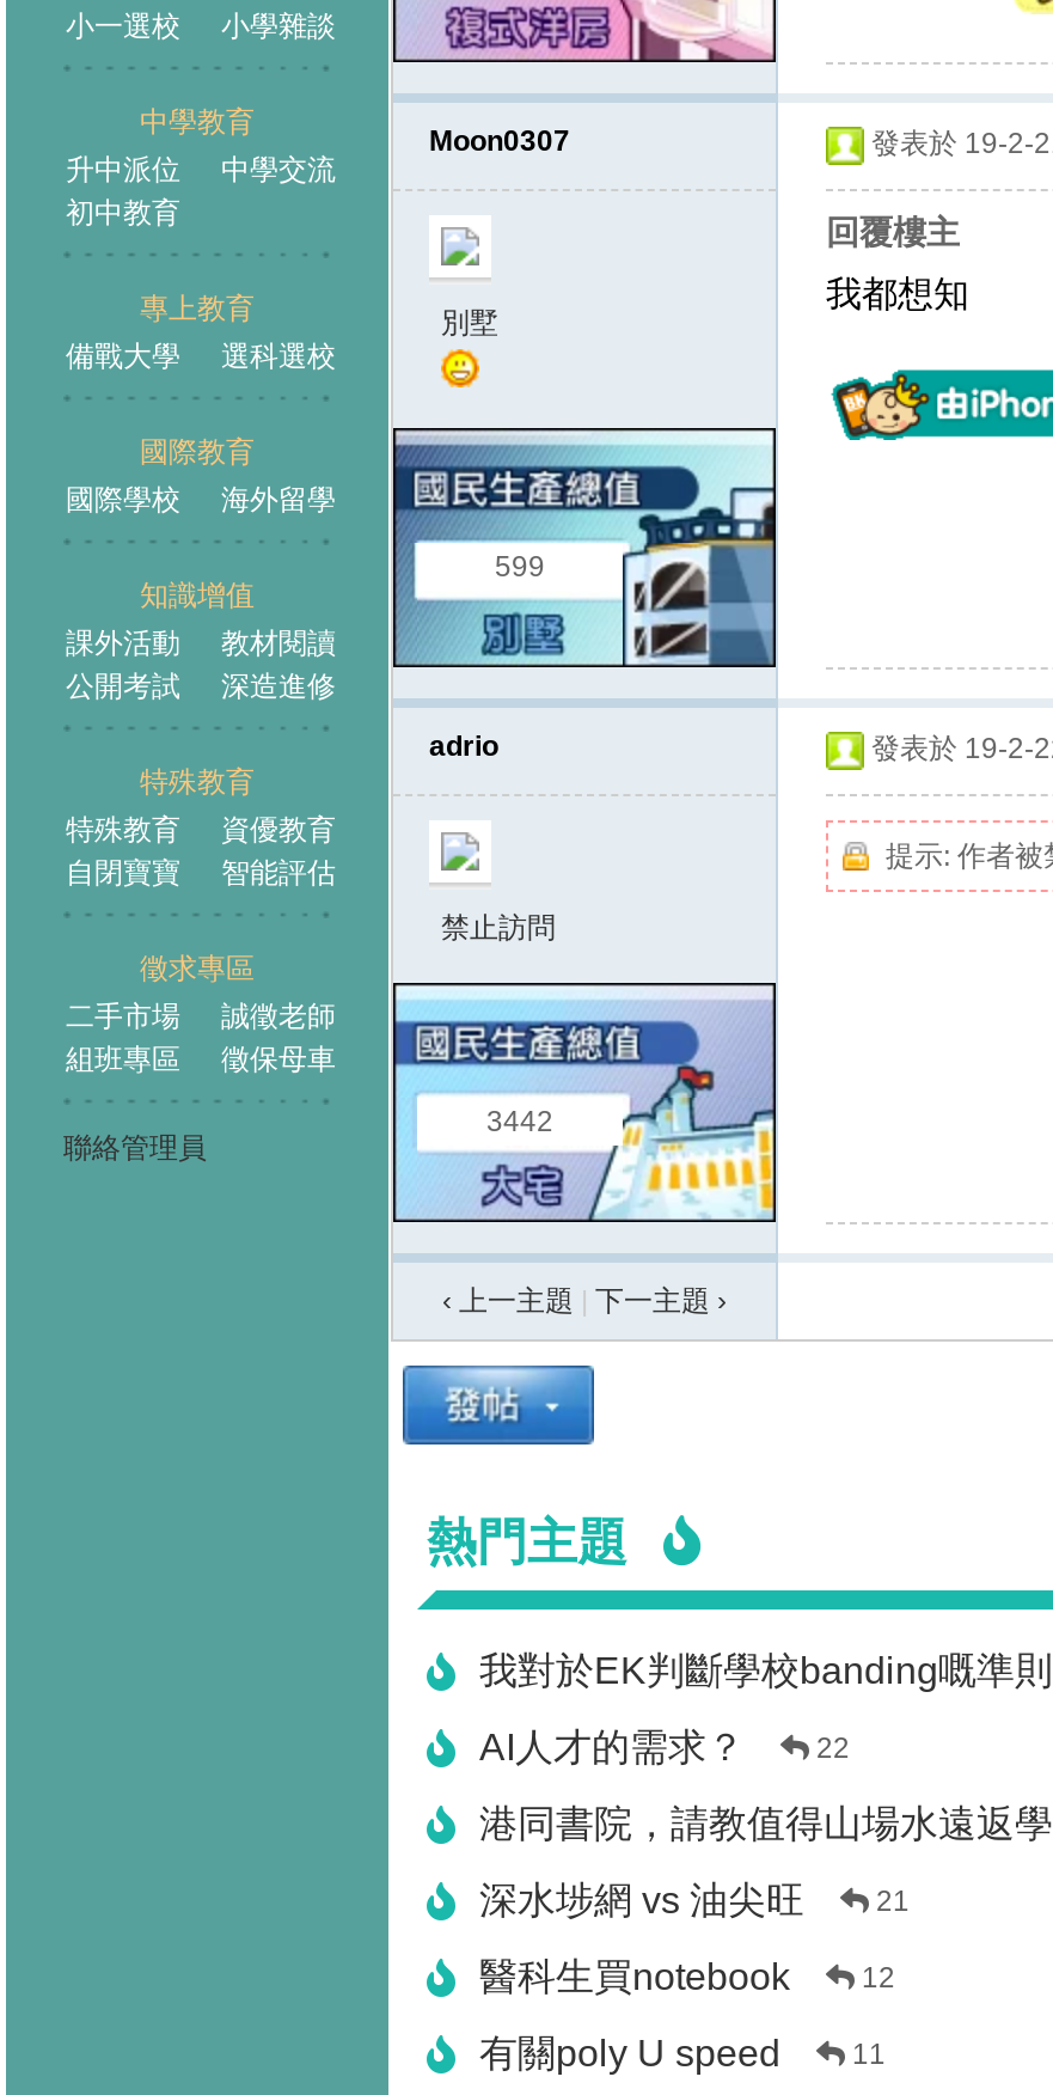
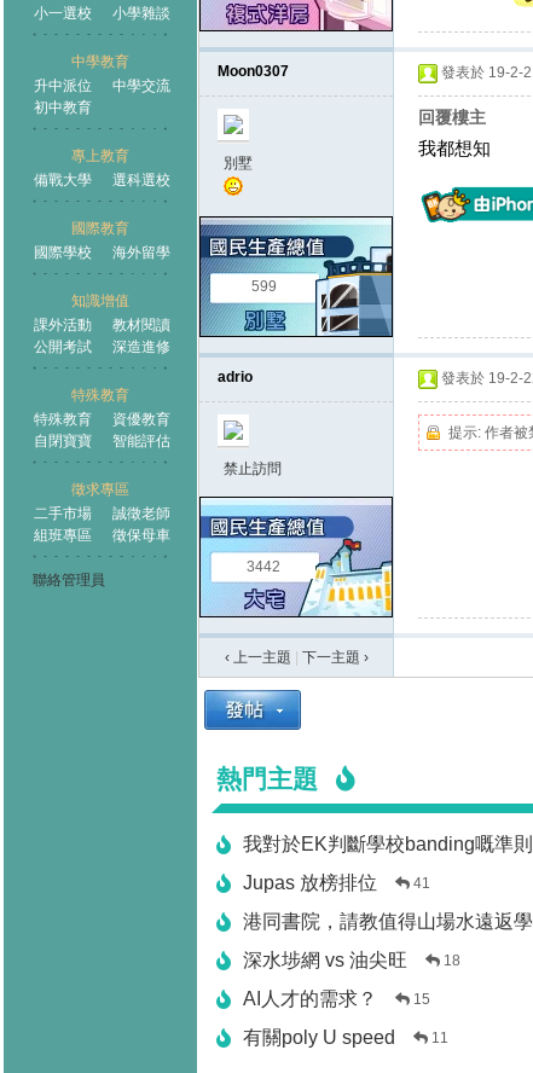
moved down: AI人才的需求？

- 22
+ Jupas 放榜排位
+ 41

- 21
+ 18

- 醫科生買notebook
- 12
+ 15
